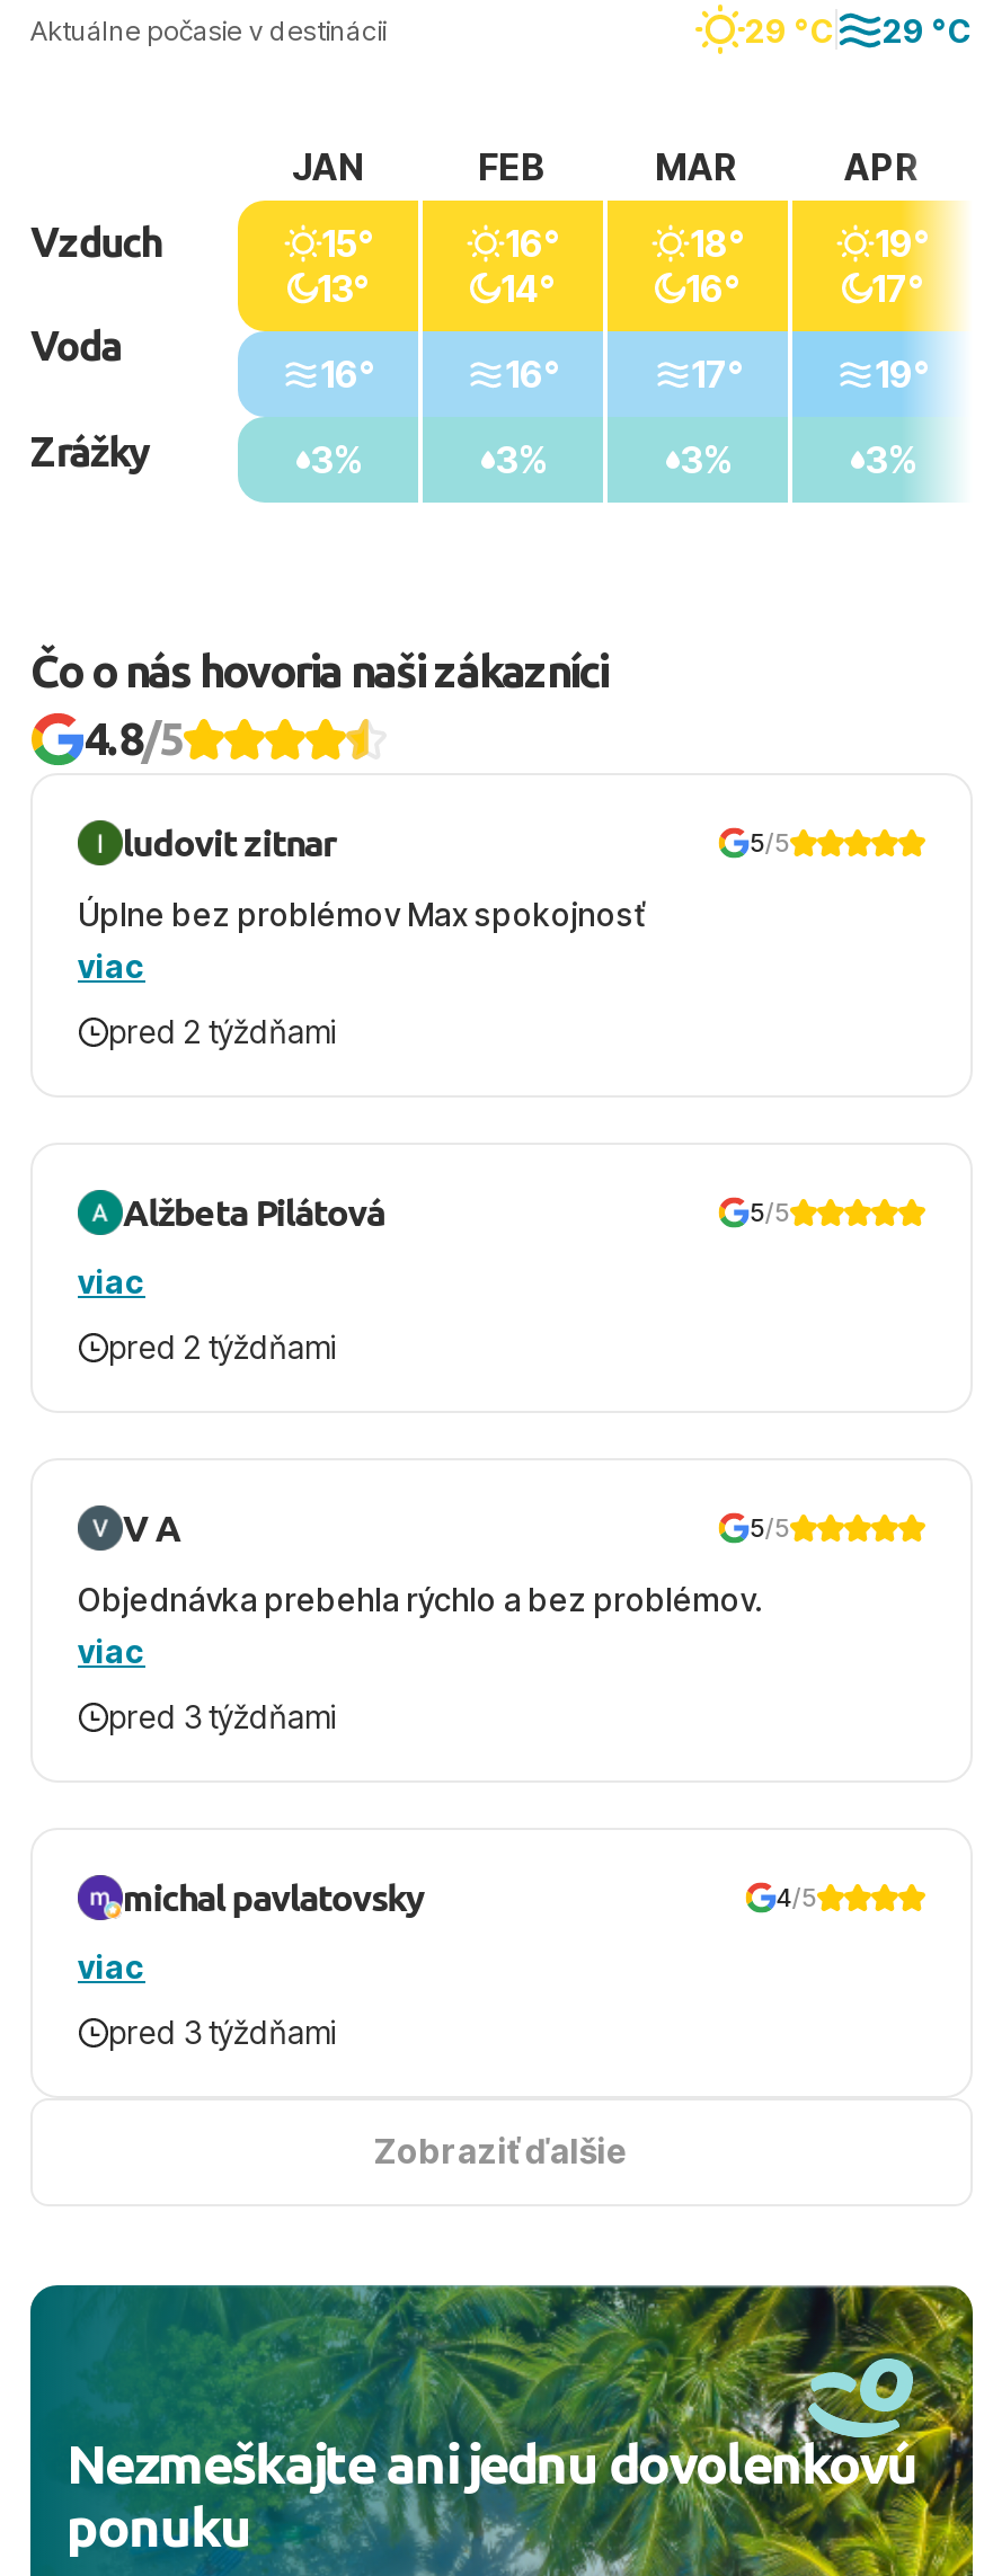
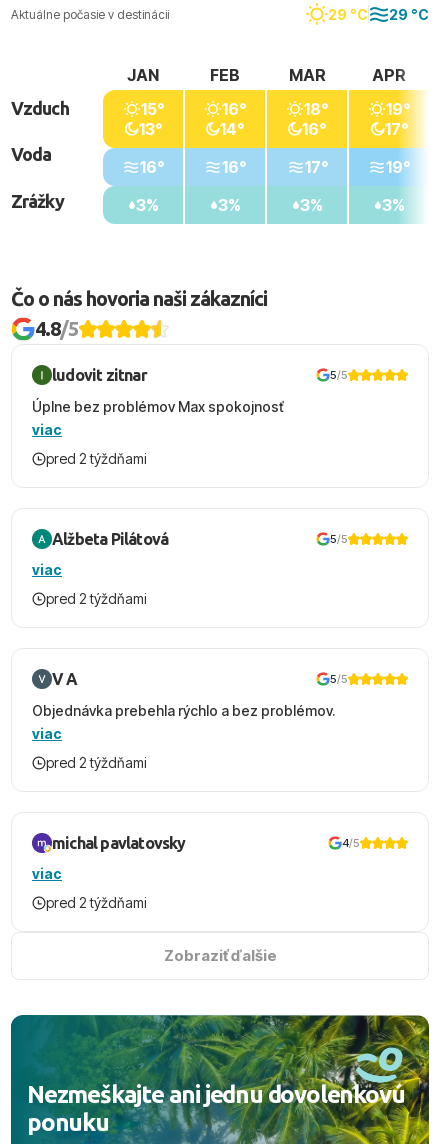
- pred 3 týždňami
+ pred 2 týždňami

- pred 3 týždňami
+ pred 2 týždňami
